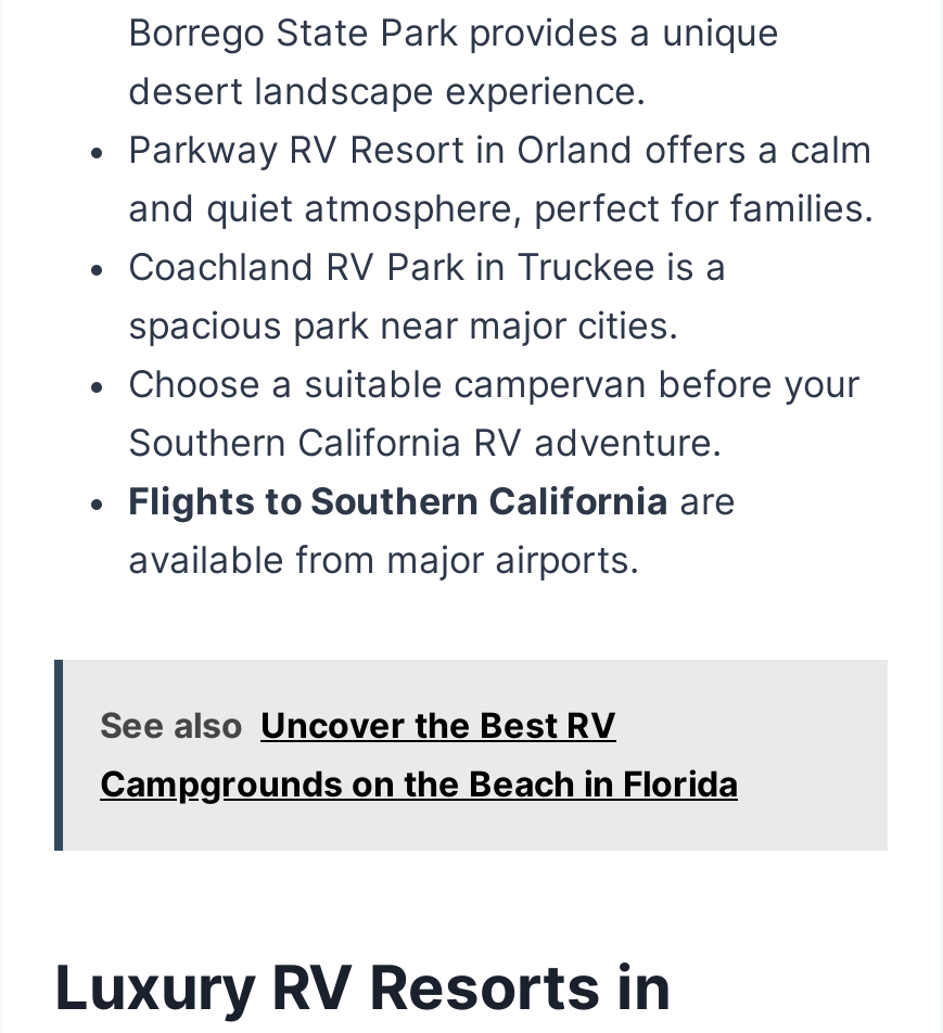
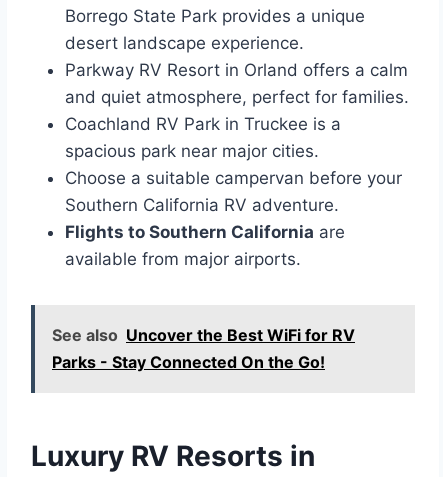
- See also Uncover the Best RV
- Campgrounds on the Beach in Florida
+ See also Uncover the Best WiFi for RV
+ Parks - Stay Connected On the Go!
